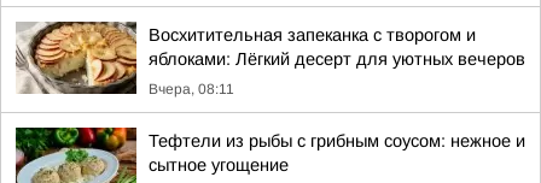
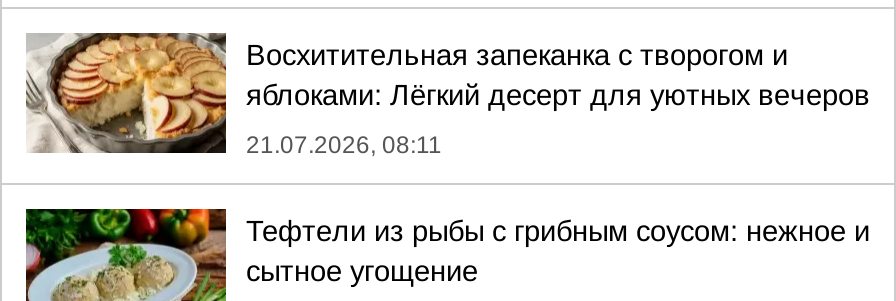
- Вчера, 08:11
+ 21.07.2026, 08:11
